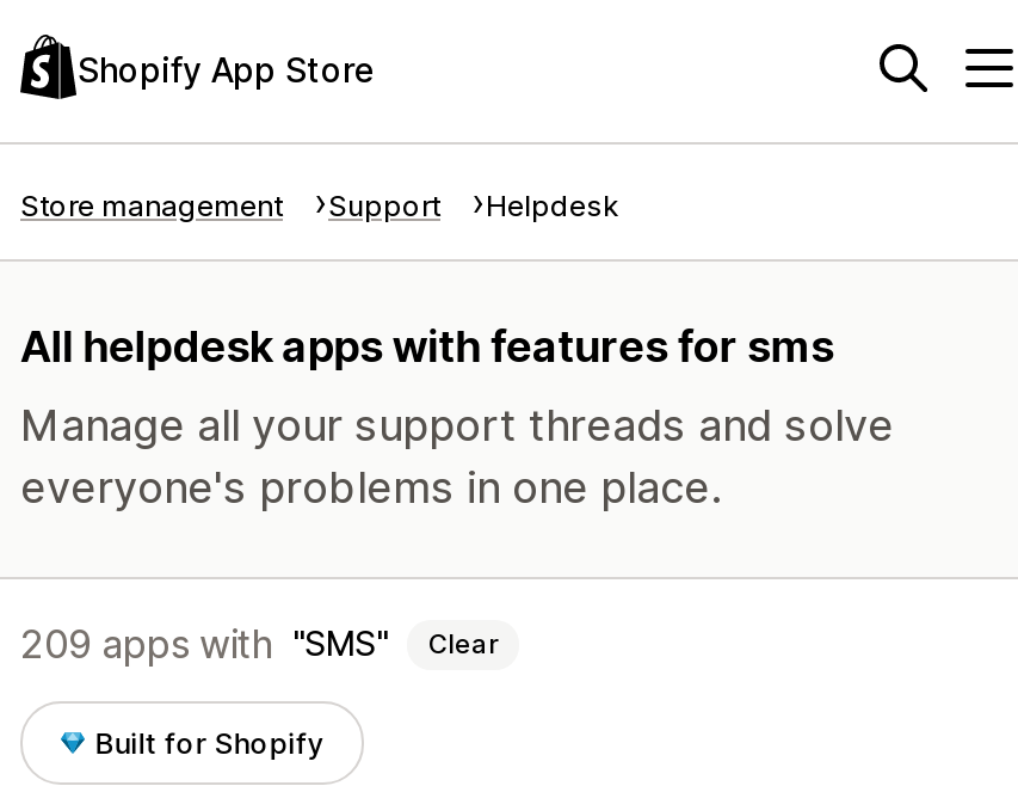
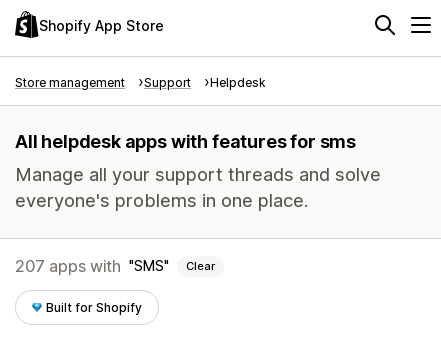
- 209 apps with SMS Clear
+ 207 apps with SMS Clear
